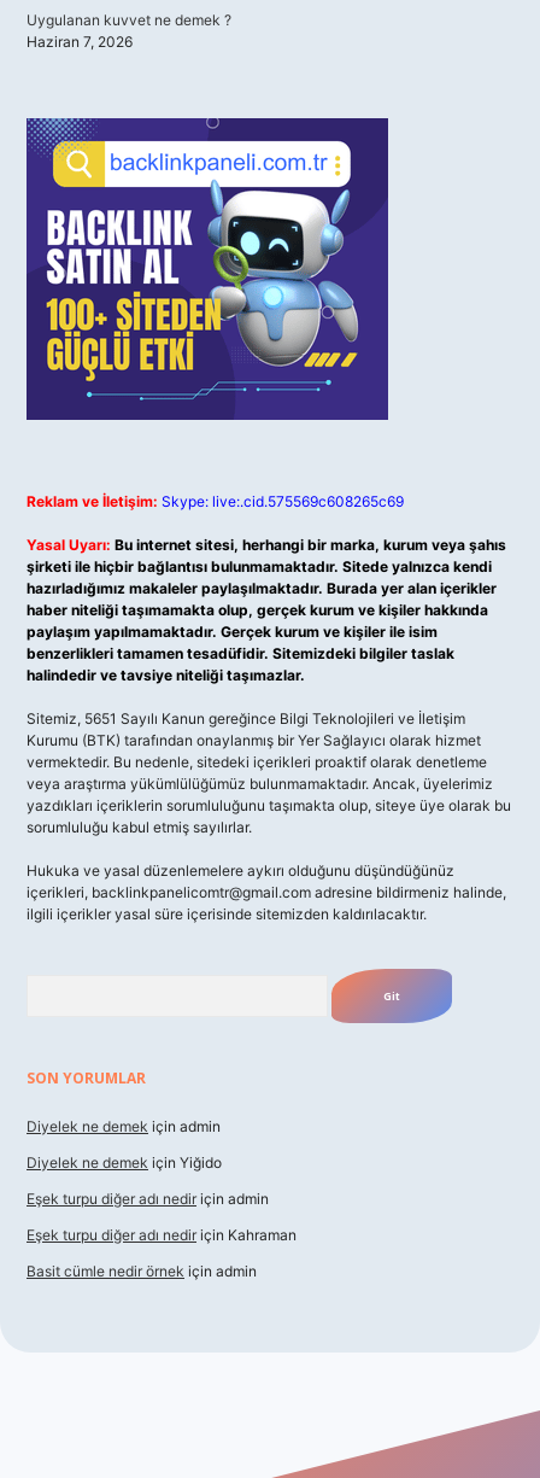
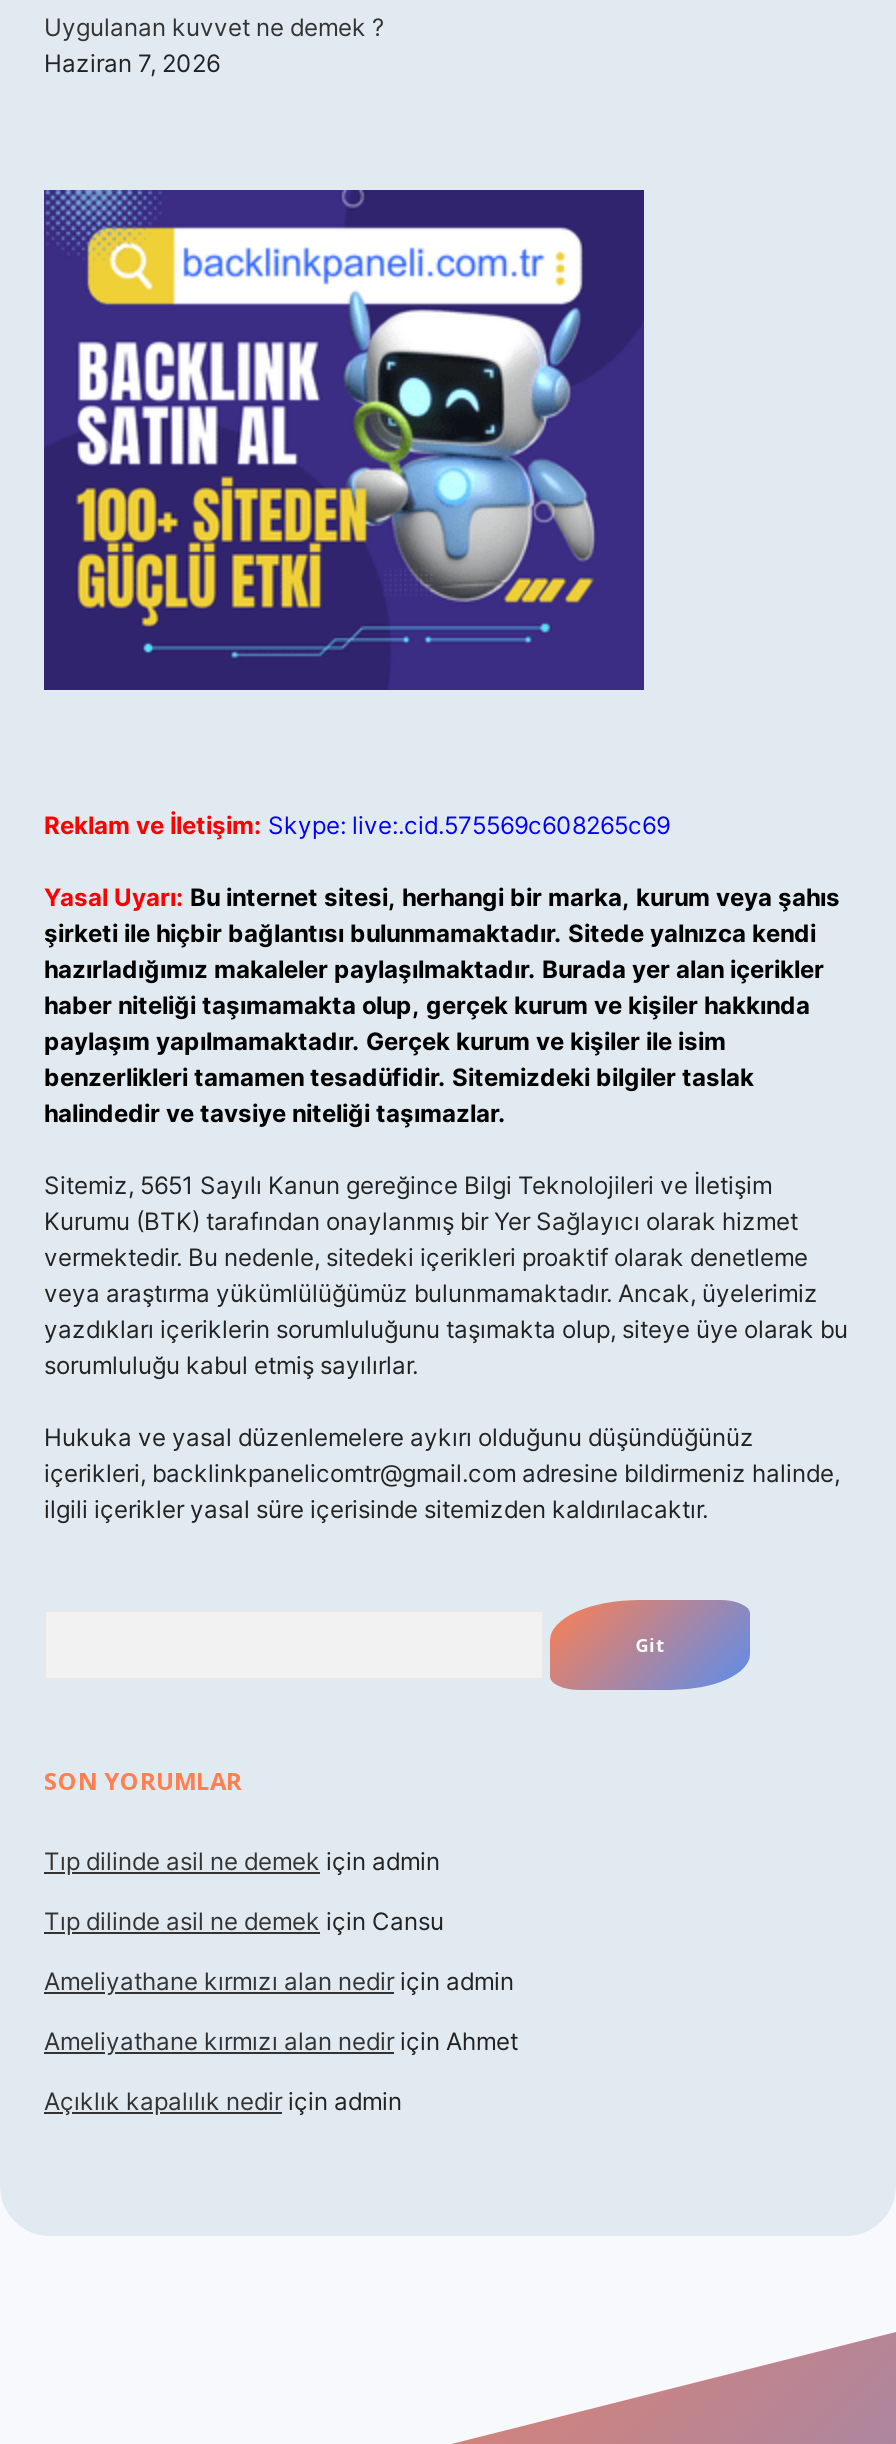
- Diyelek ne demek için admin
+ Tıp dilinde asil ne demek için admin

- Diyelek ne demek için Yiğido
+ Tıp dilinde asil ne demek için Cansu

- Eşek turpu diğer adı nedir için admin
+ Ameliyathane kırmızı alan nedir için admin

- Eşek turpu diğer adı nedir için Kahraman
+ Ameliyathane kırmızı alan nedir için Ahmet

- Basit cümle nedir örnek için admin
+ Açıklık kapalılık nedir için admin
